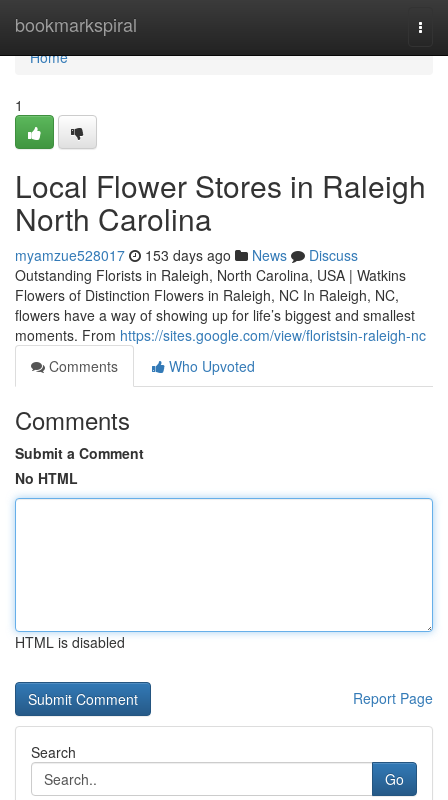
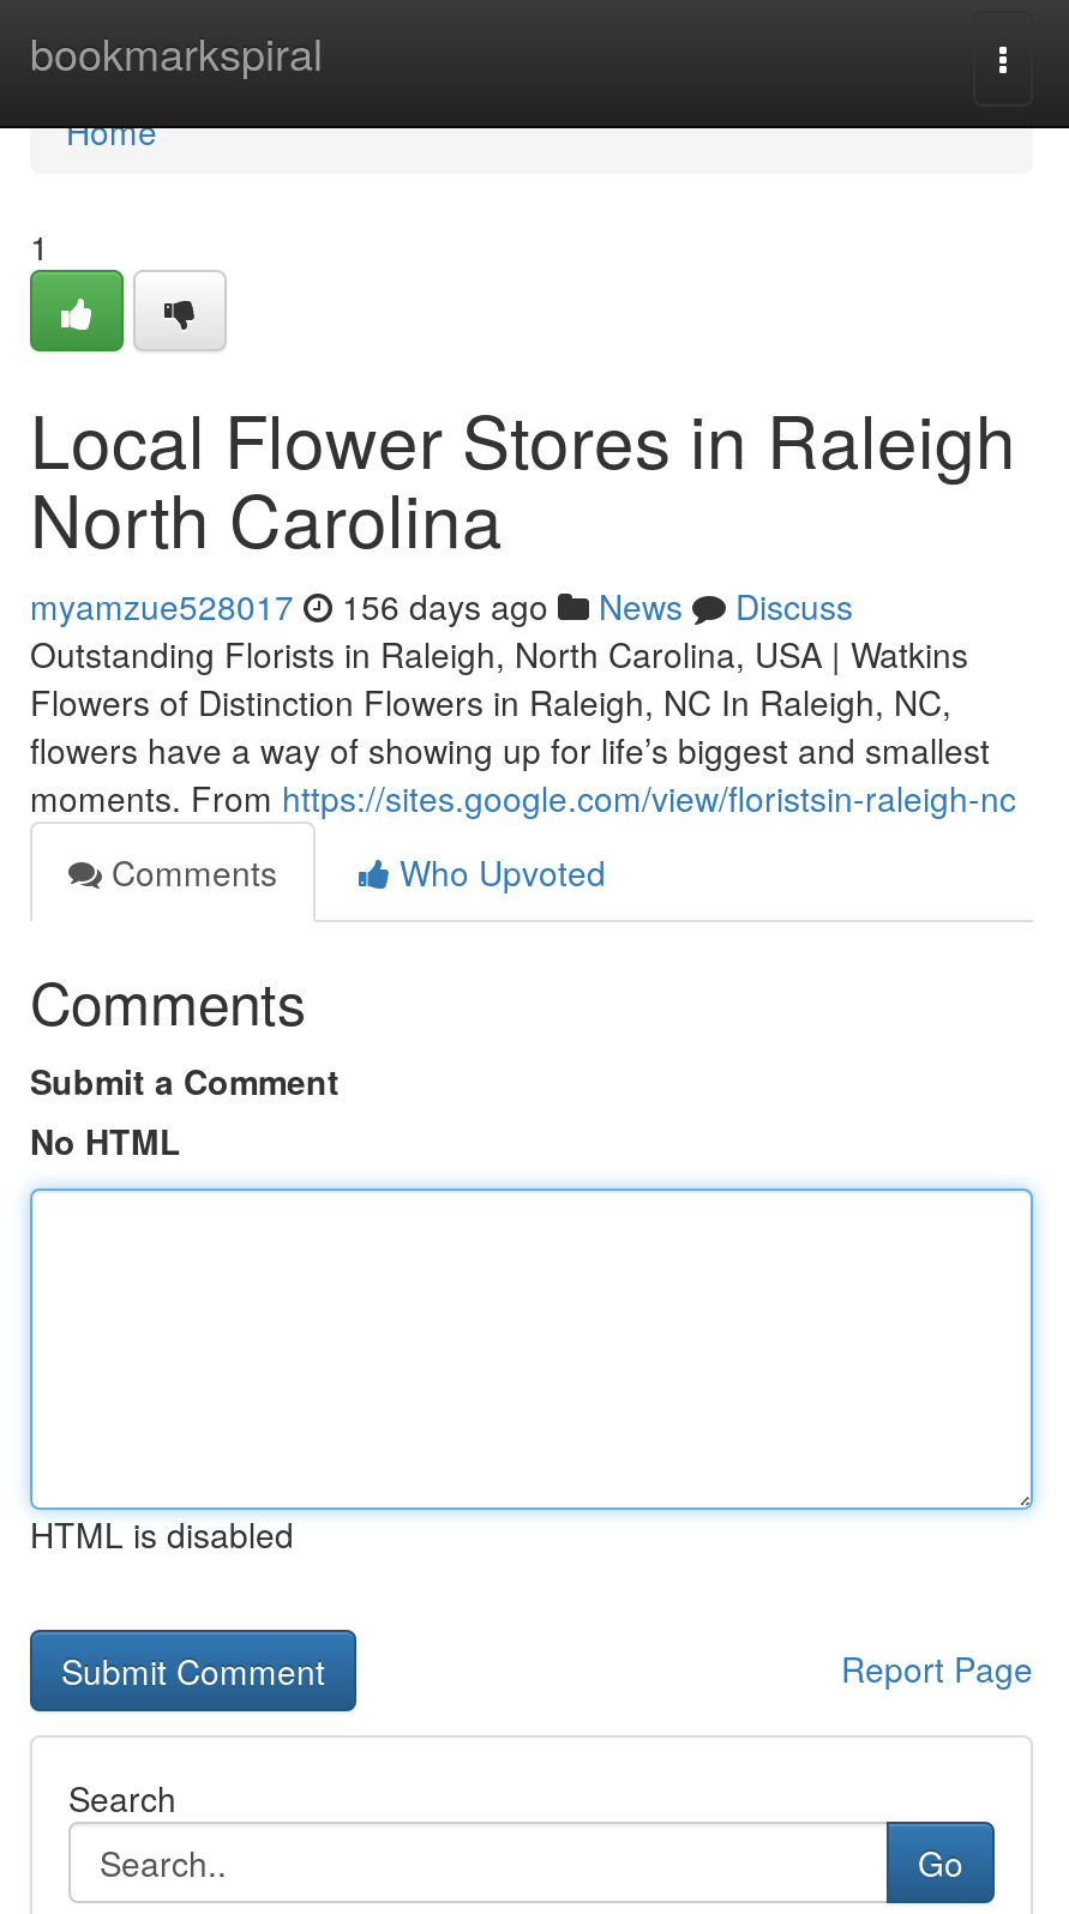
- myamzue528017 153 days ago News Discuss
+ myamzue528017 156 days ago News Discuss
